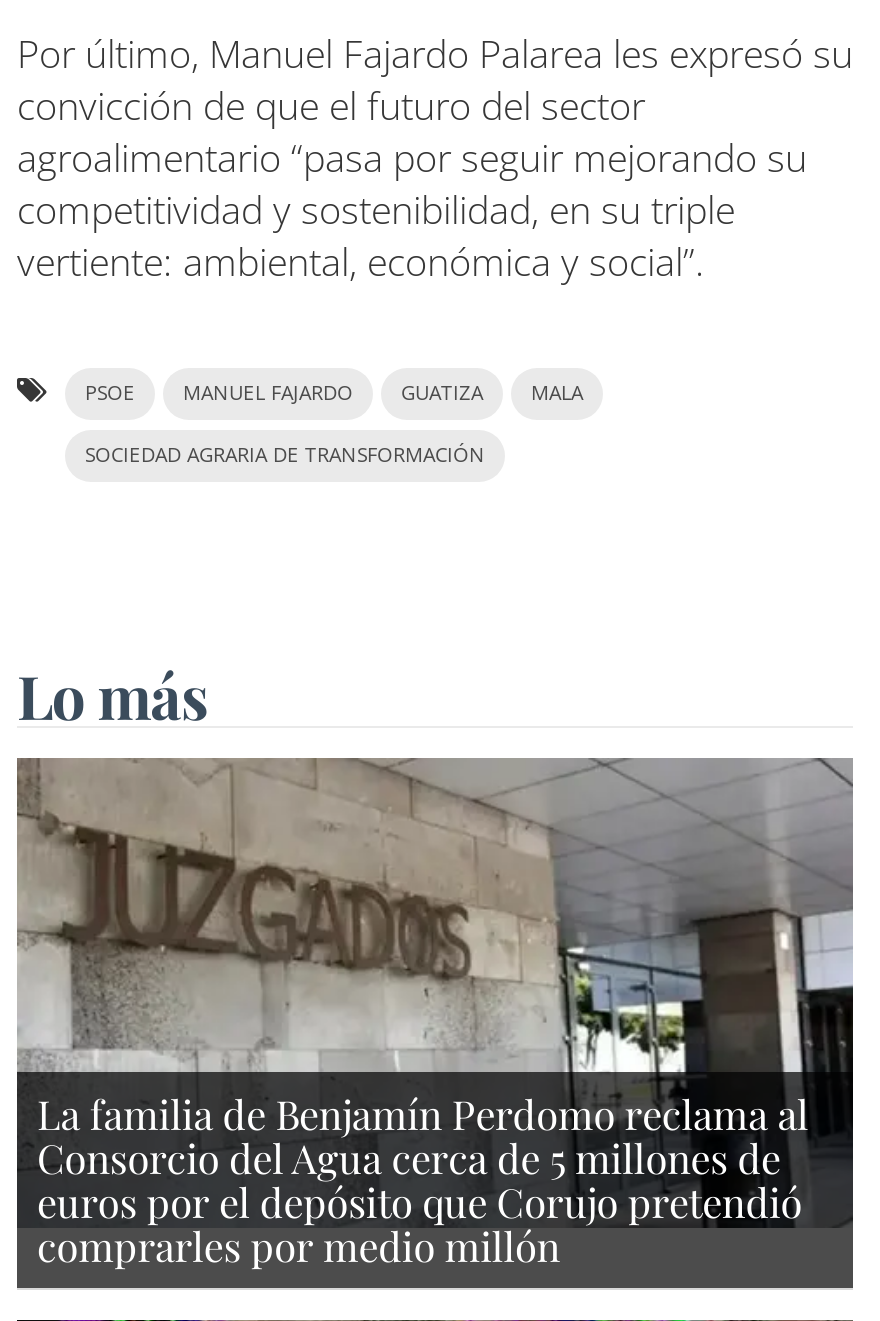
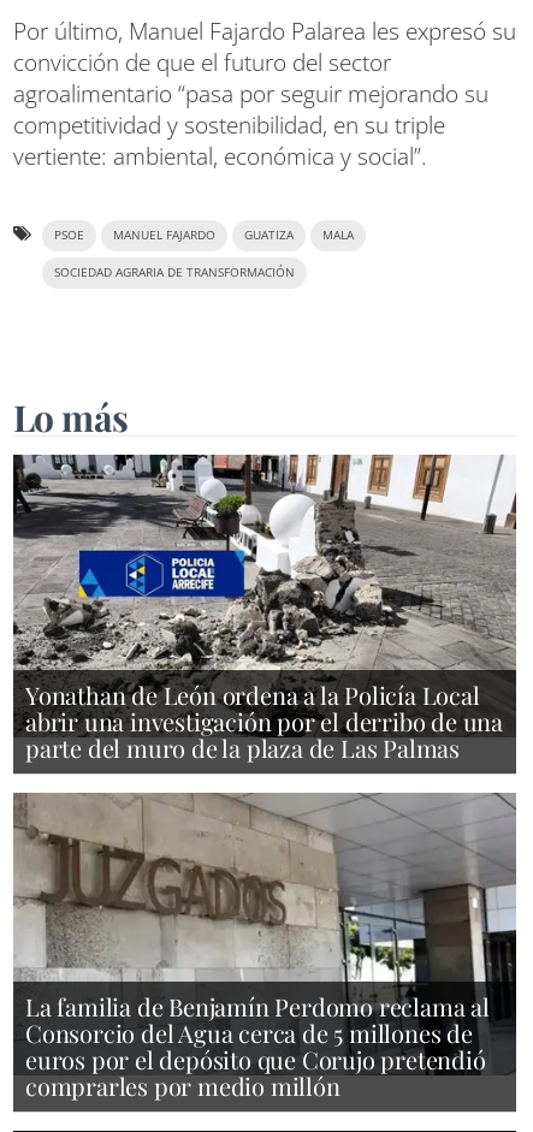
+ [image]
+ Yonathan de León ordena a la Policía Local
+ abrir una investigación por el derribo de una
+ parte del muro de la plaza de Las Palmas
